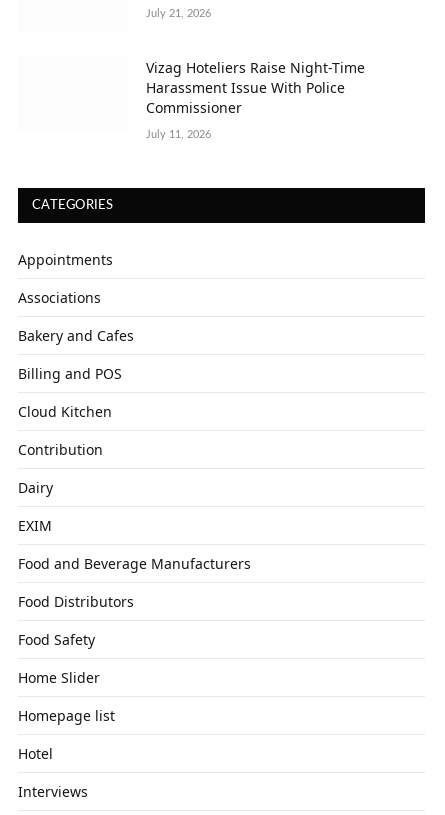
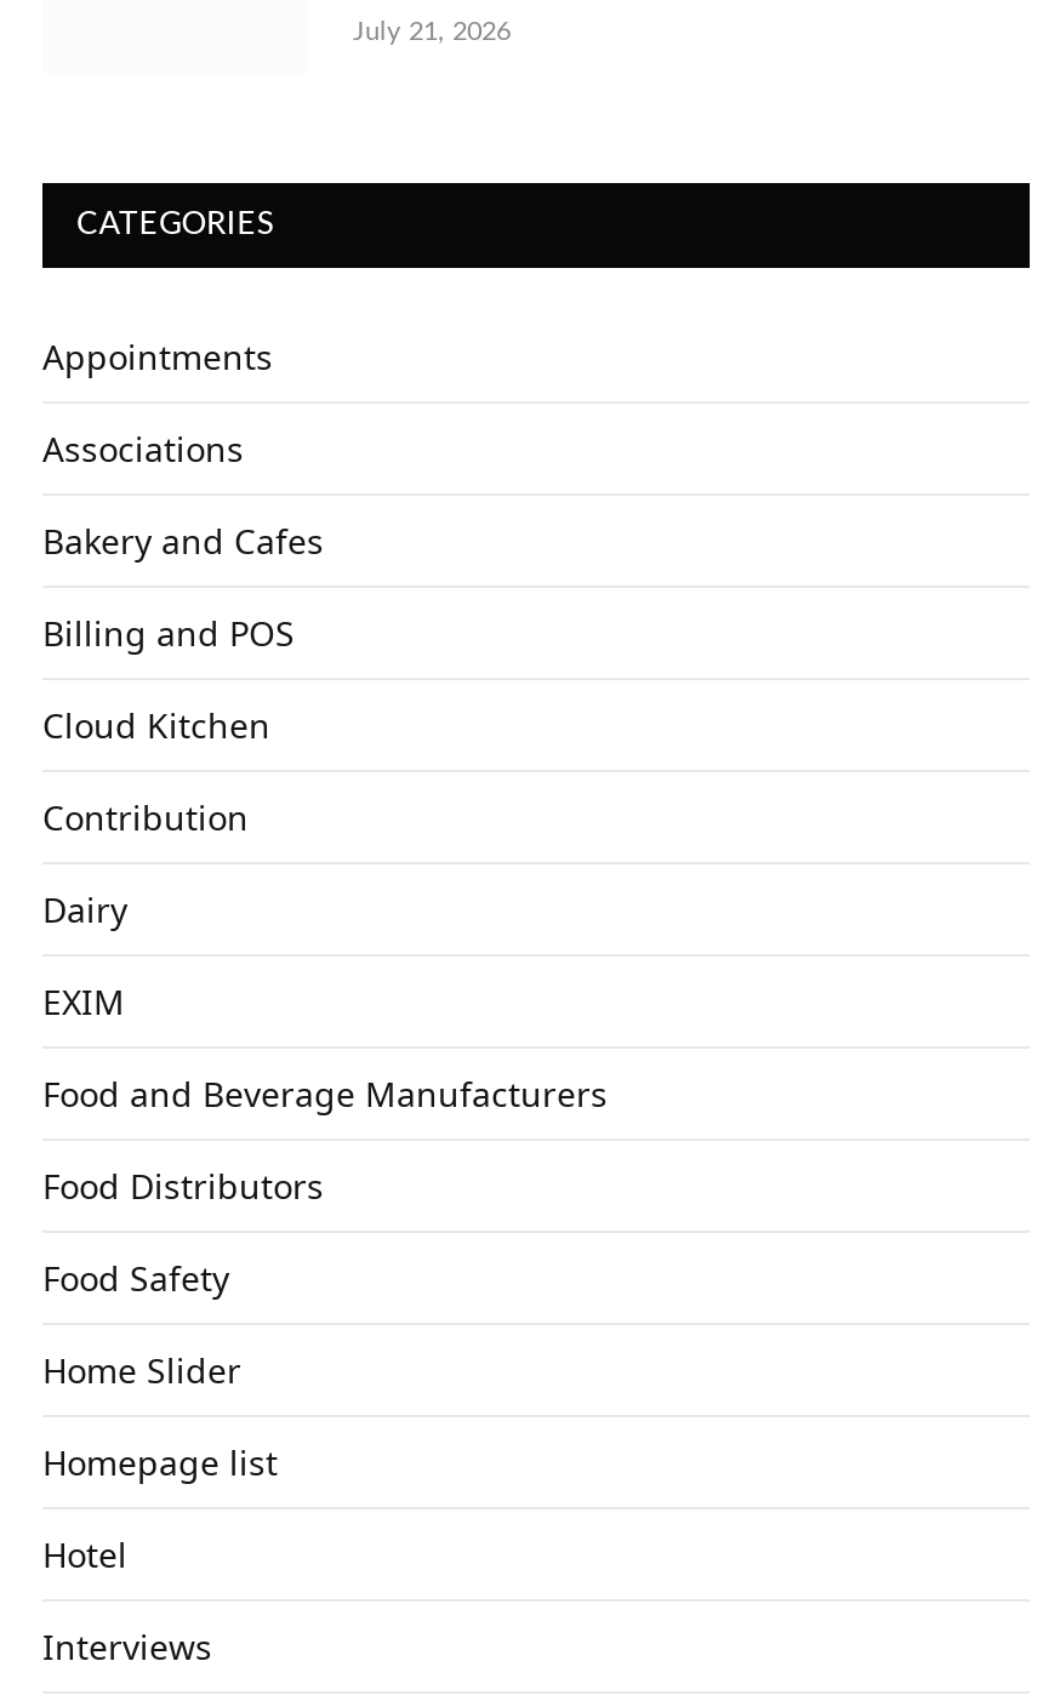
- Vizag Hoteliers Raise Night-Time
- Harassment Issue With Police
- Commissioner
- July 11, 2026
